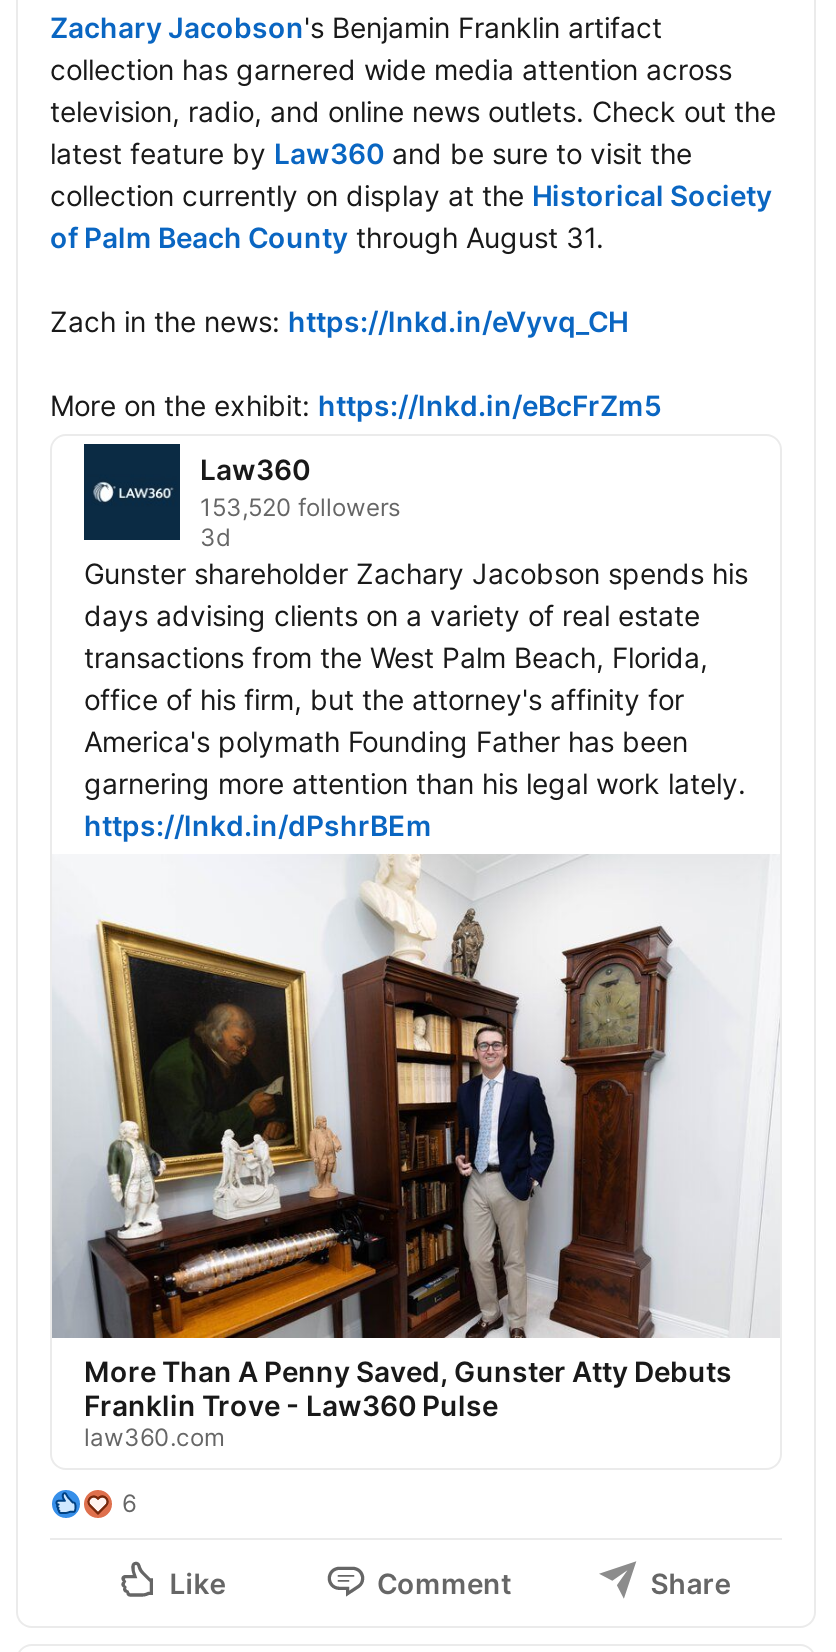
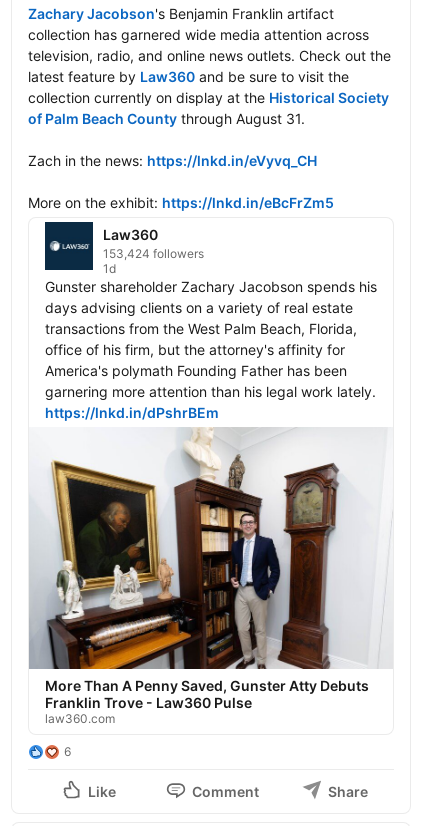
- 153,520 followers
- 3d
+ 153,424 followers
+ 1d
